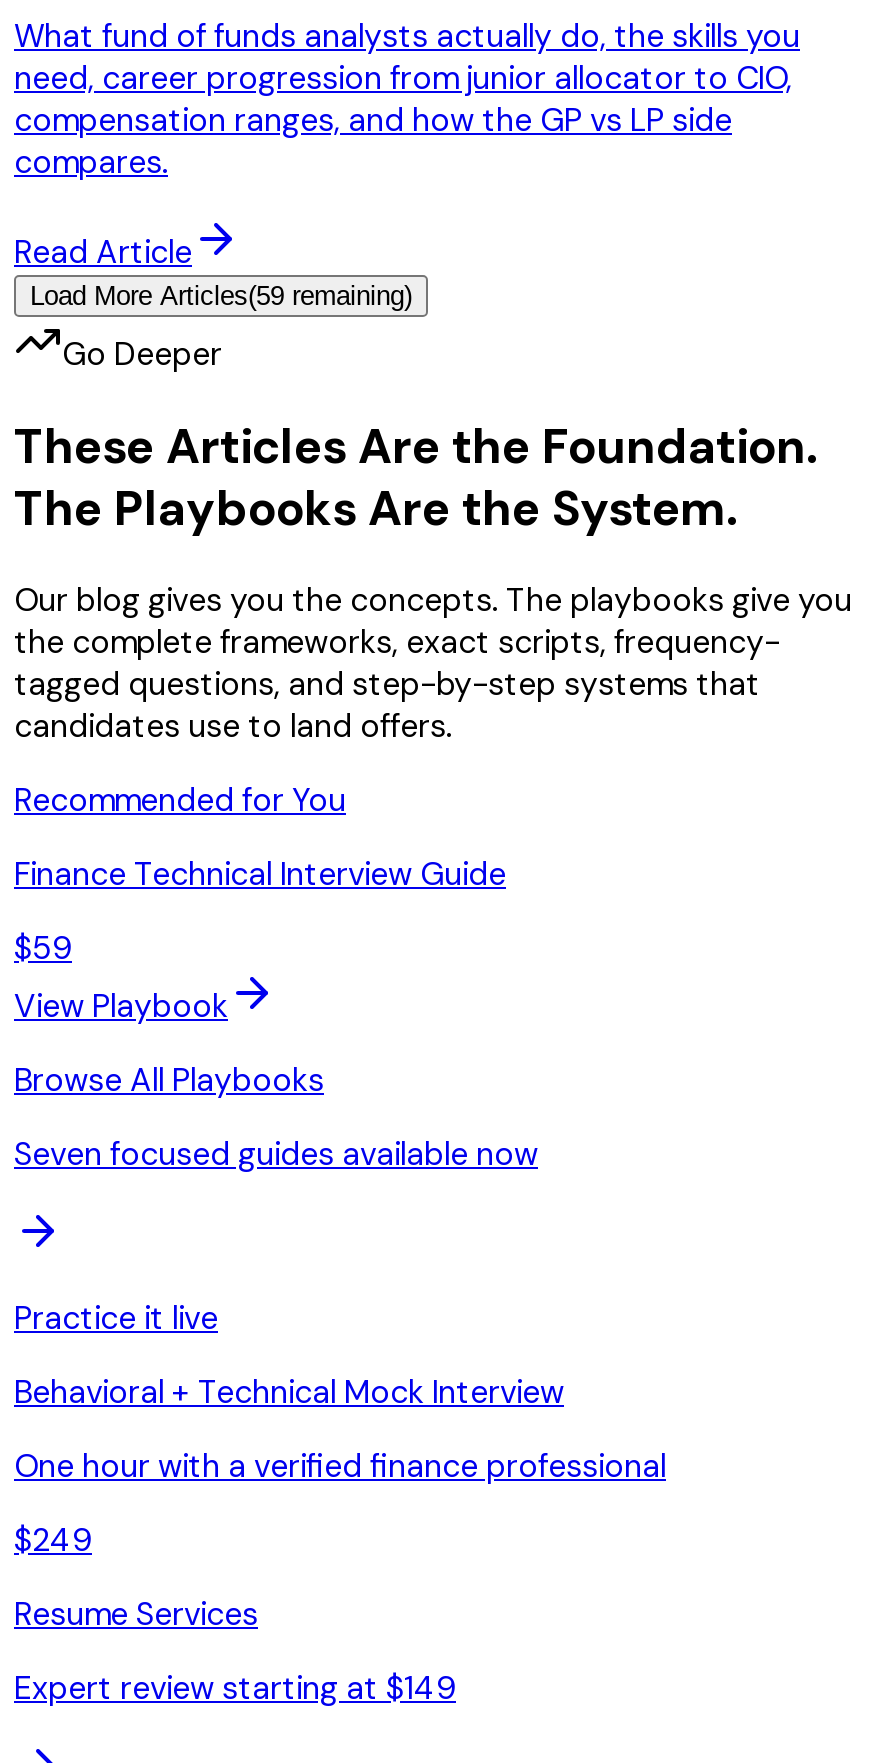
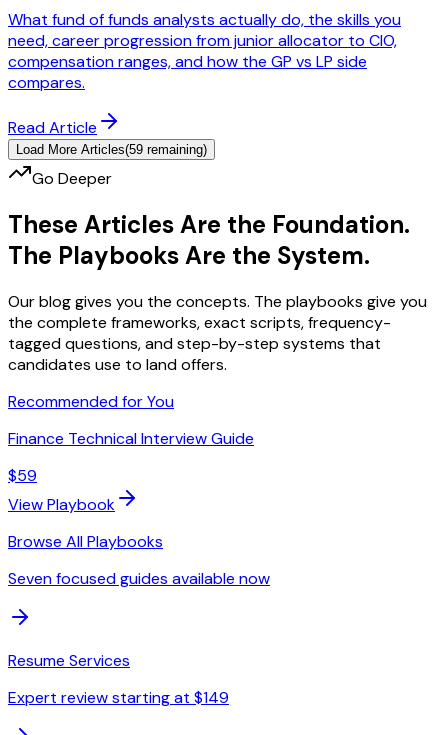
- Practice it live
- Behavioral + Technical Mock Interview
- One hour with a verified finance professional
- $249
